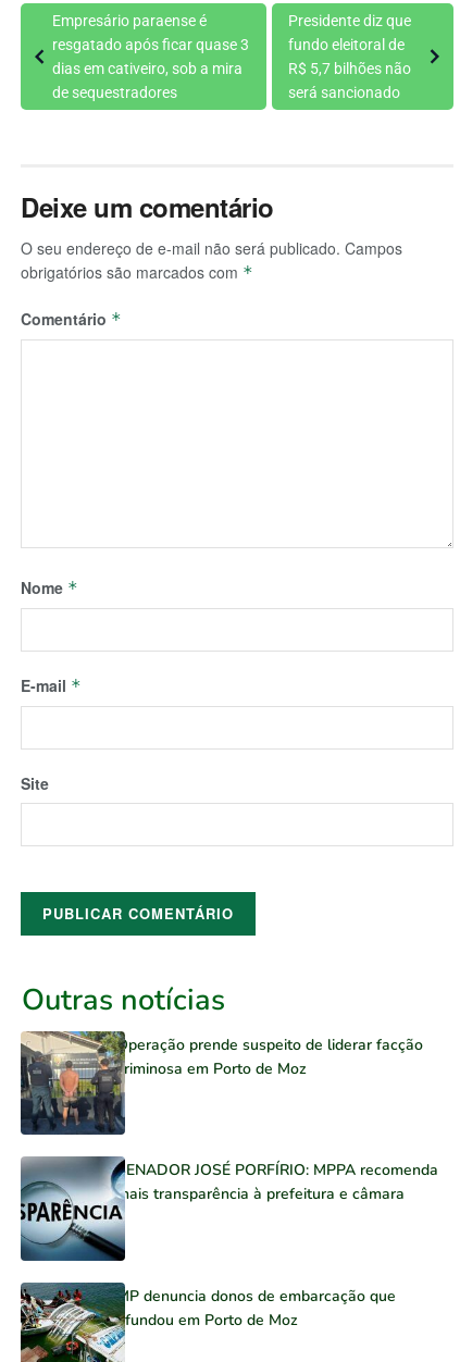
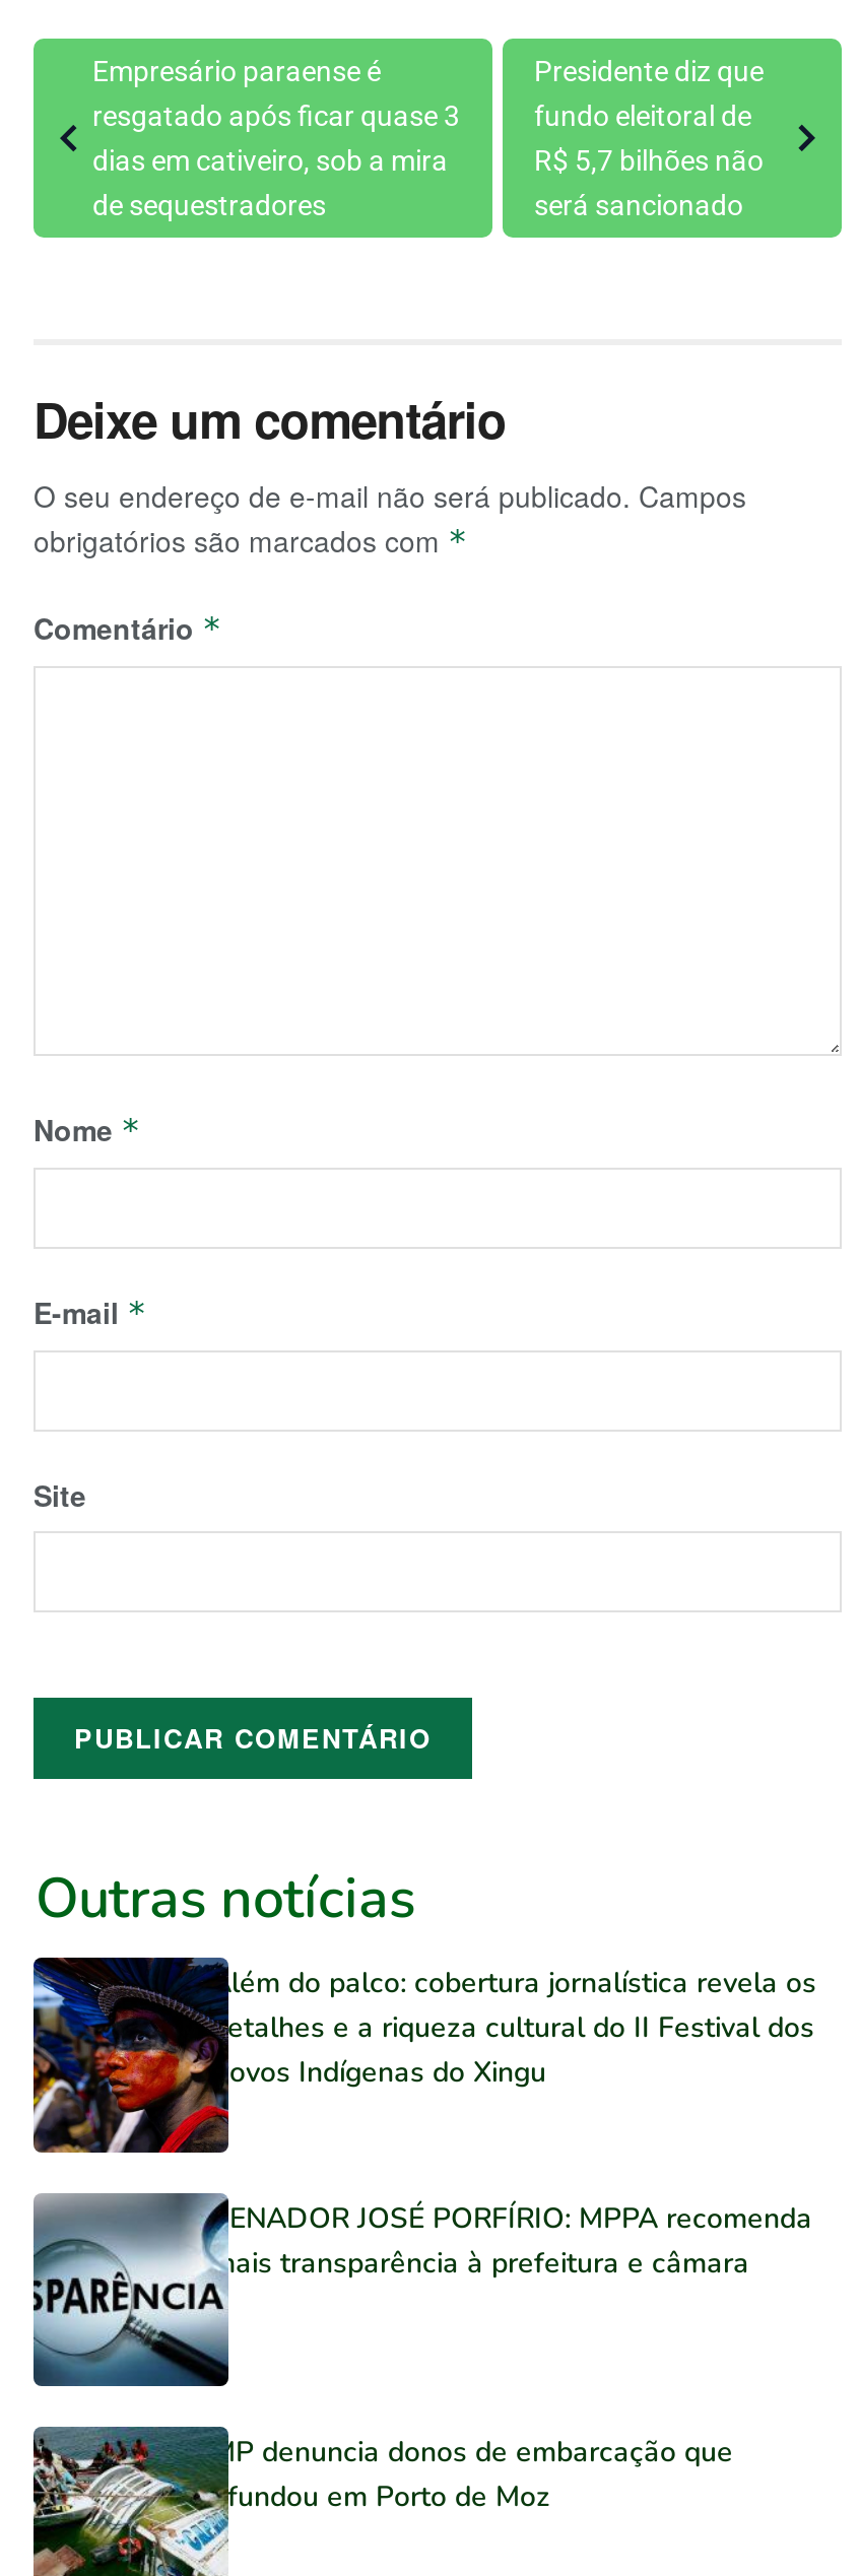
- [image]
- Operação prende suspeito de liderar facção
- criminosa em Porto de Moz
+ [image]
+ Além do palco: cobertura jornalística revela os
+ detalhes e a riqueza cultural do II Festival dos
+ Povos Indígenas do Xingu
